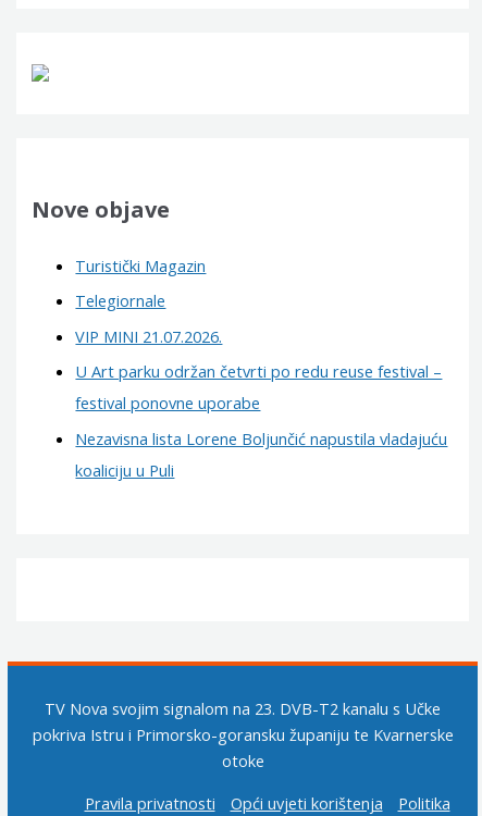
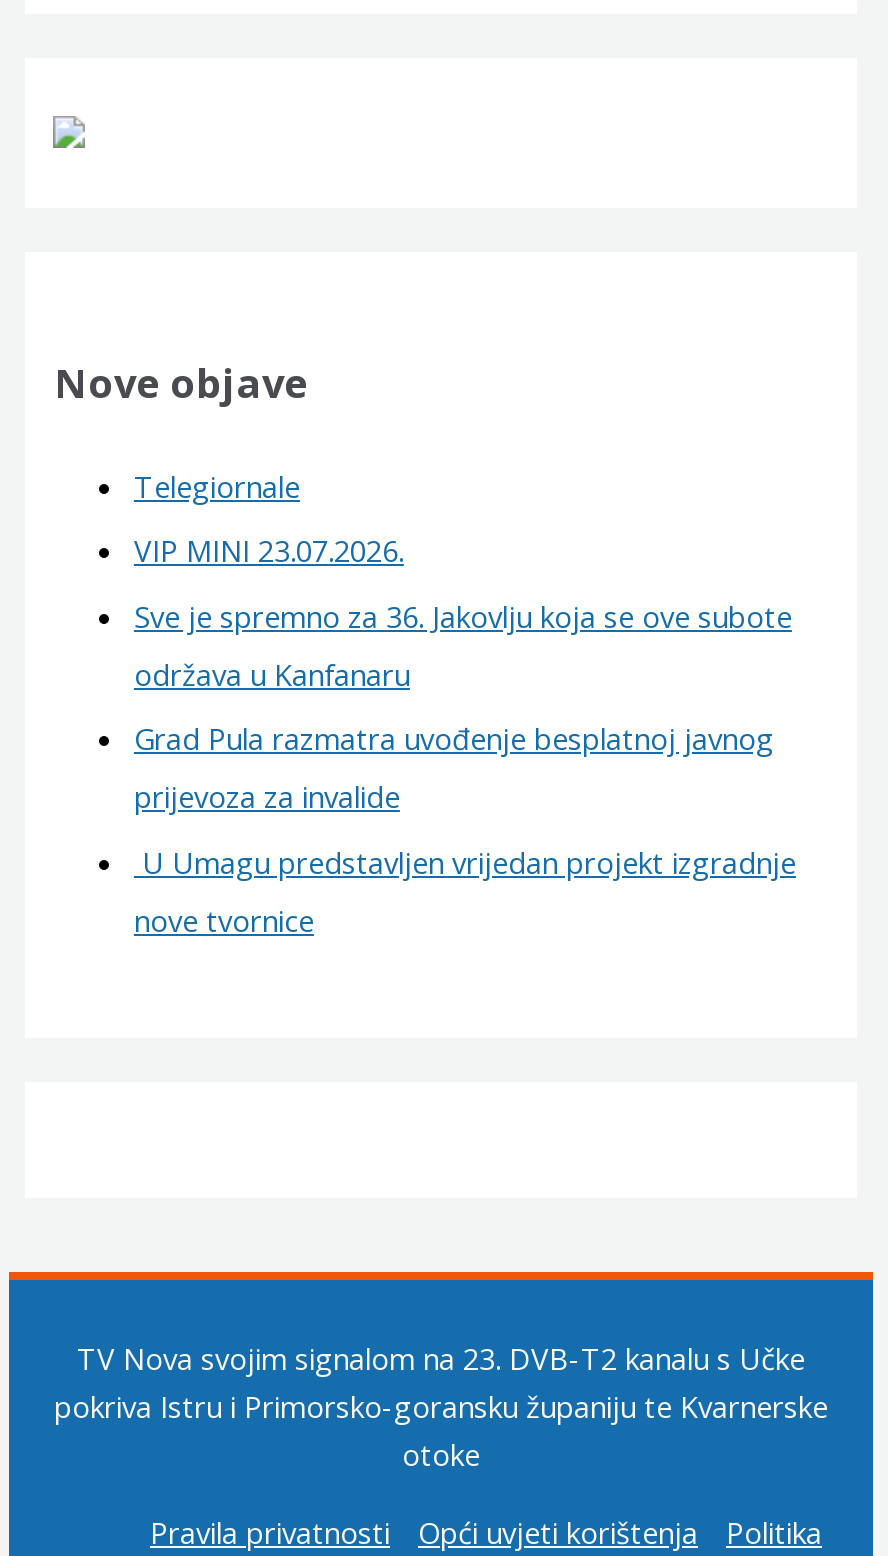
- Turistički Magazin

moved up: Telegiornale

- VIP MINI 21.07.2026.
- U Art parku održan četvrti po redu reuse festival –
- festival ponovne uporabe
- Nezavisna lista Lorene Boljunčić napustila vladajuću
- koaliciju u Puli
+ VIP MINI 23.07.2026.
+ Sve je spremno za 36. Jakovlju koja se ove subote
+ održava u Kanfanaru
+ Grad Pula razmatra uvođenje besplatnoj javnog
+ prijevoza za invalide
+ U Umagu predstavljen vrijedan projekt izgradnje
+ nove tvornice
